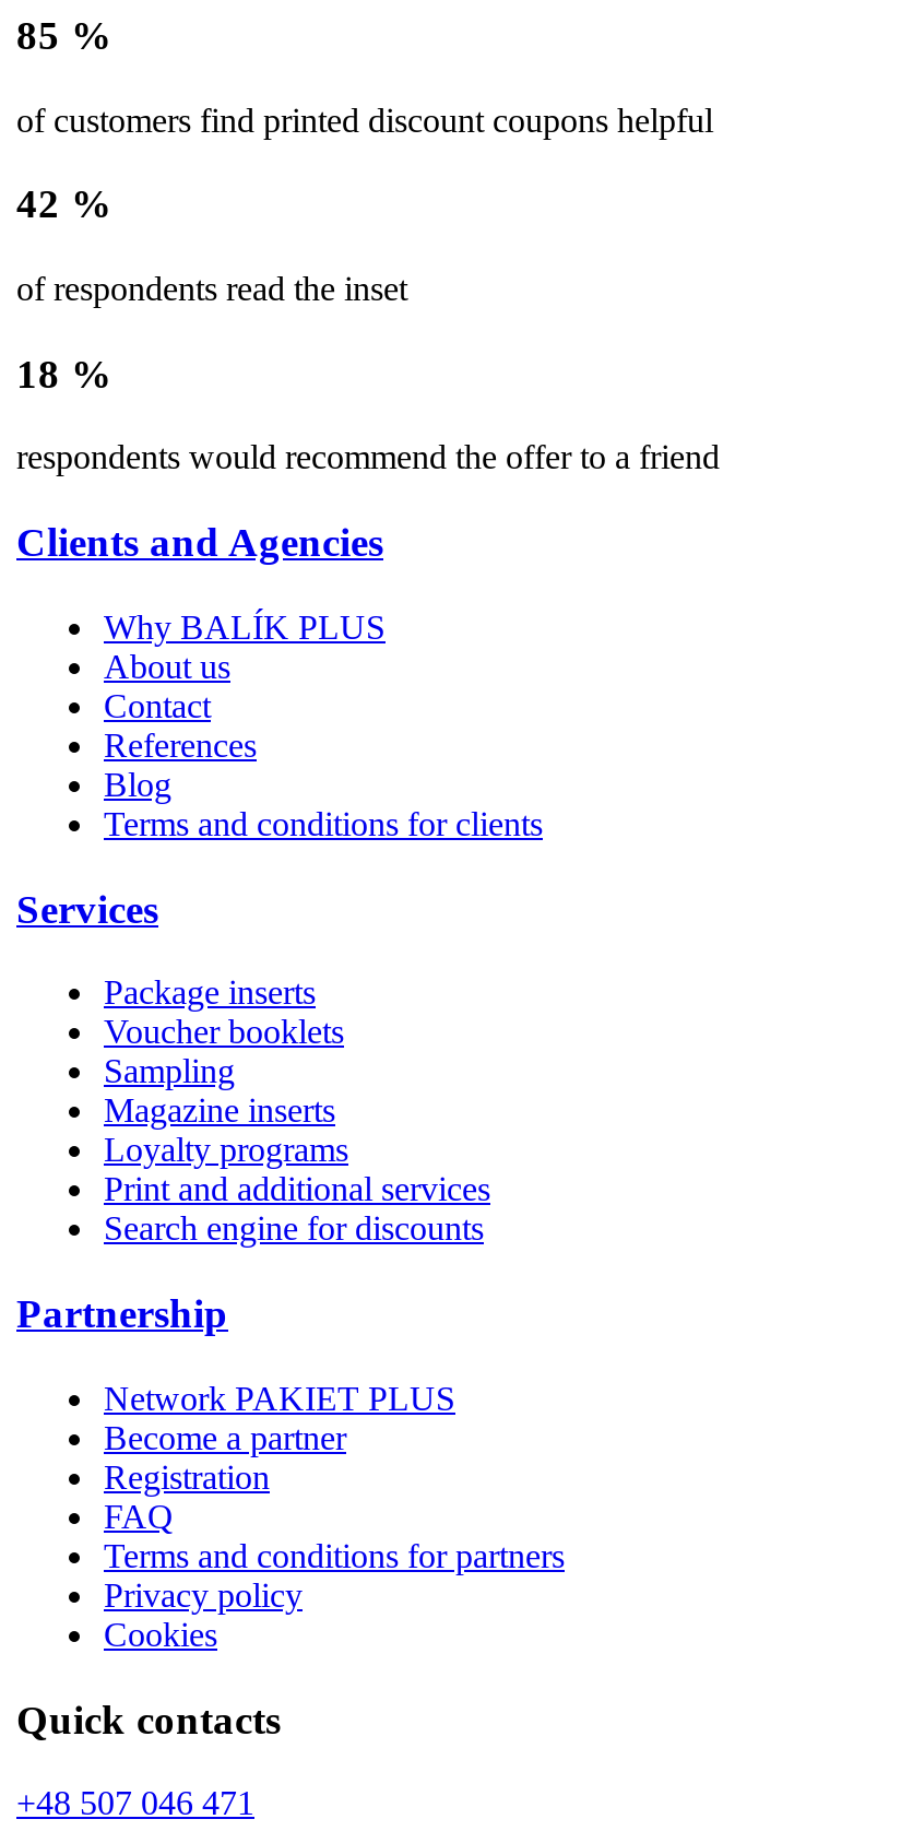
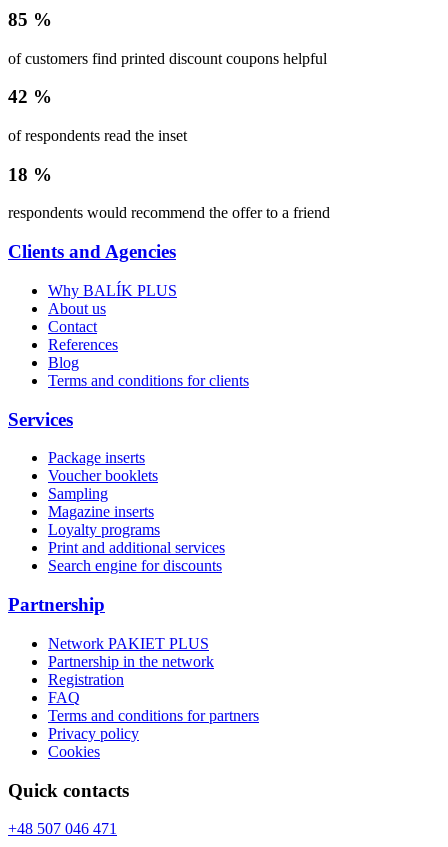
- Become a partner
+ Partnership in the network
